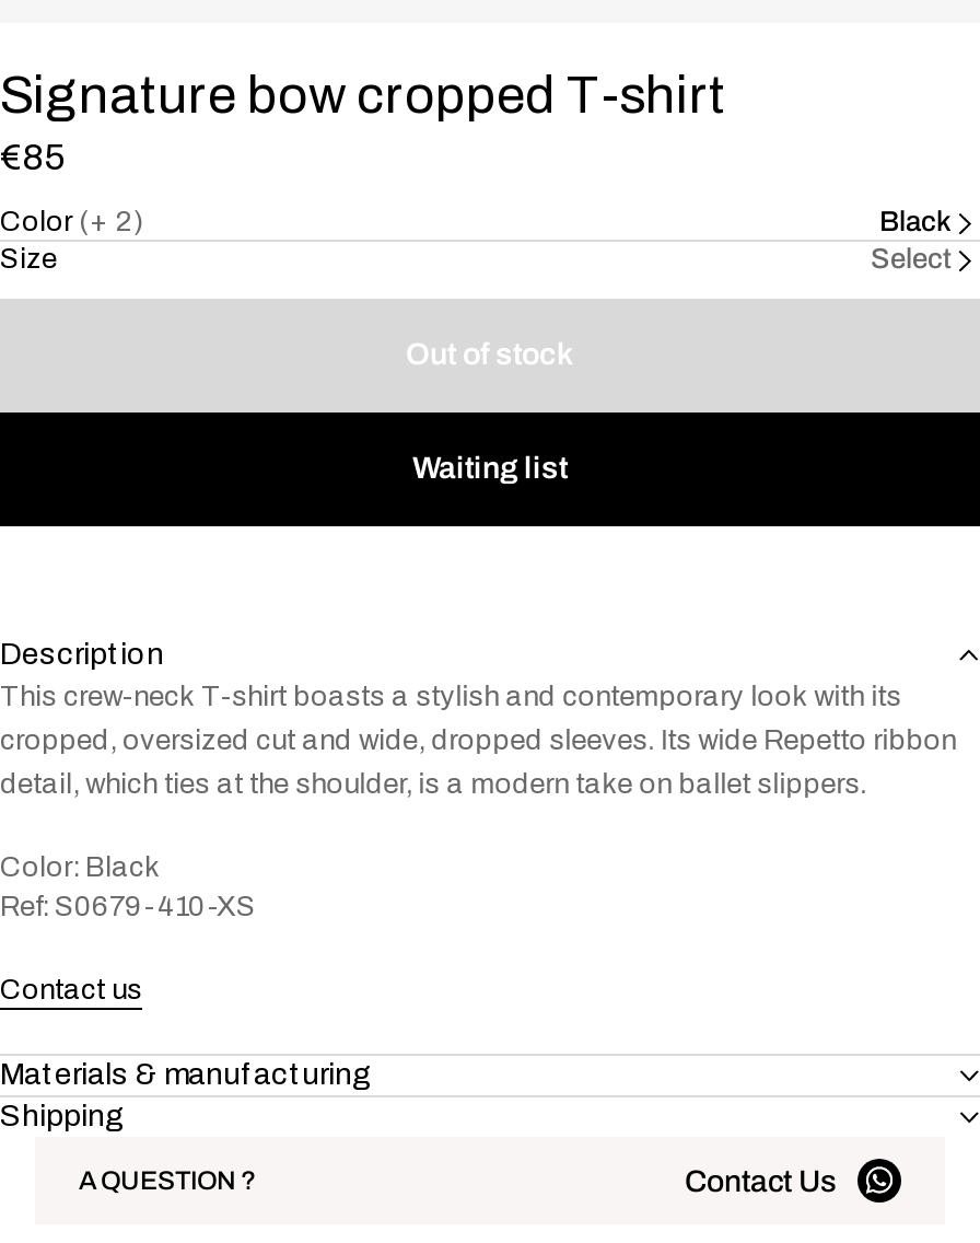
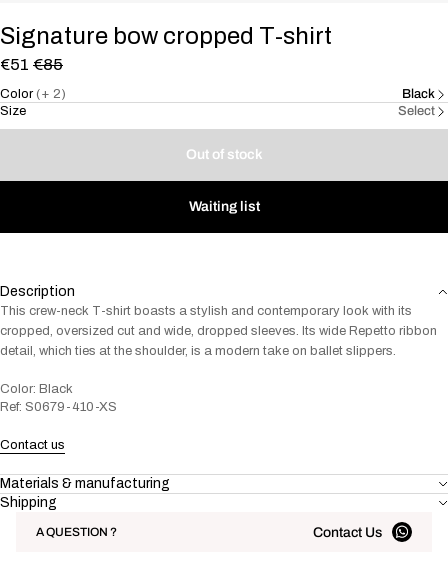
- €85
+ €51 €85
